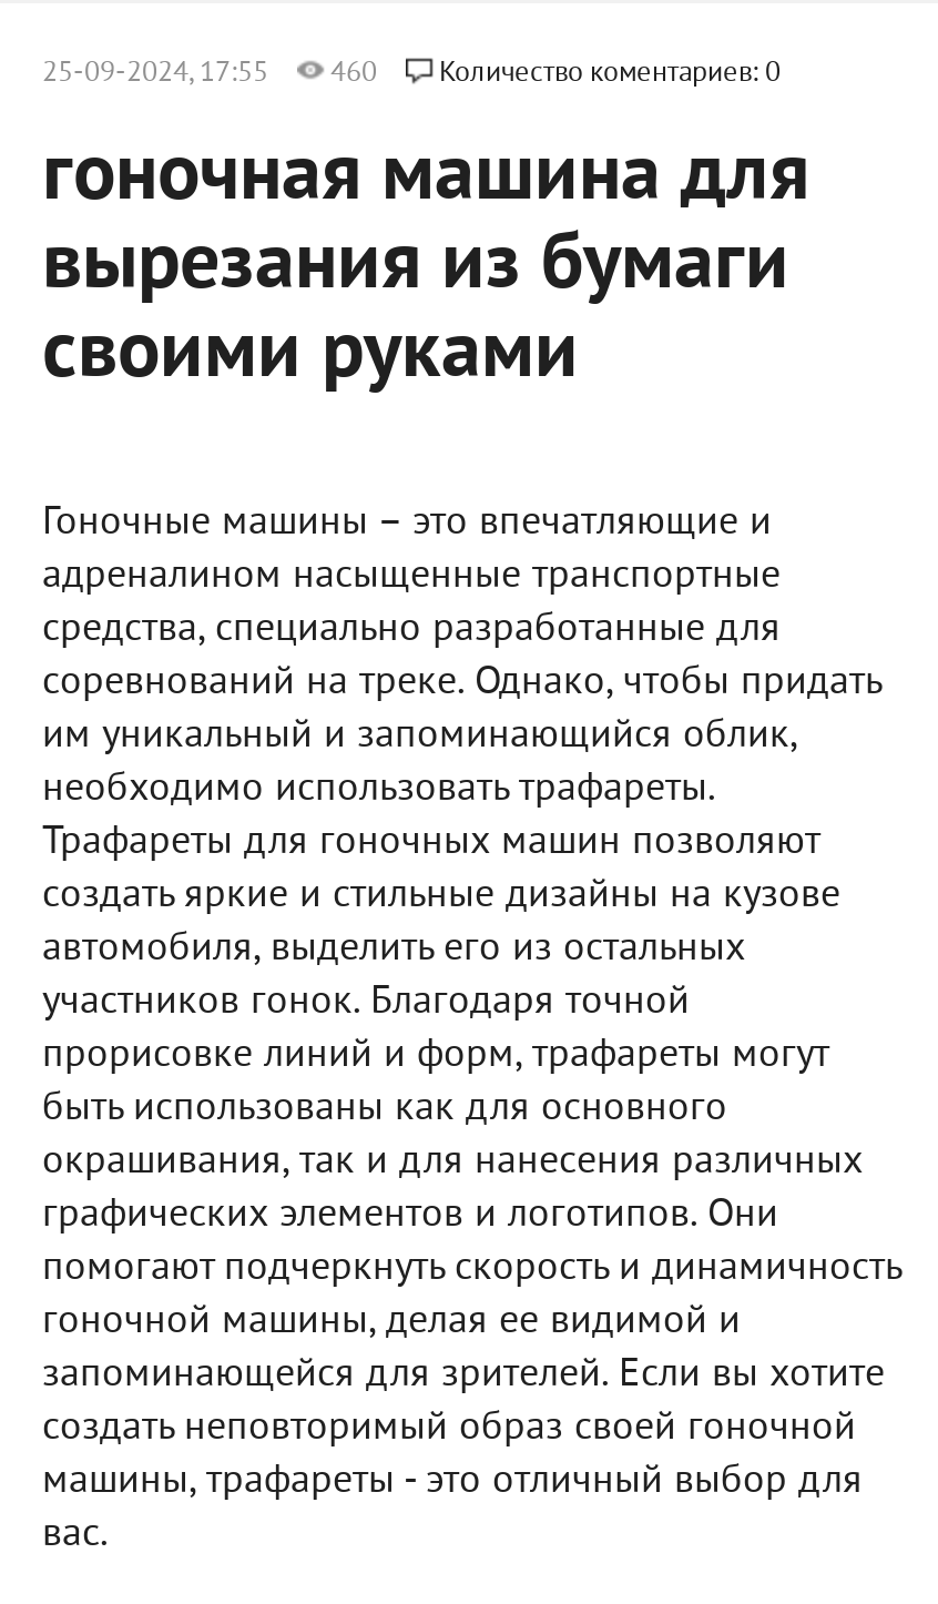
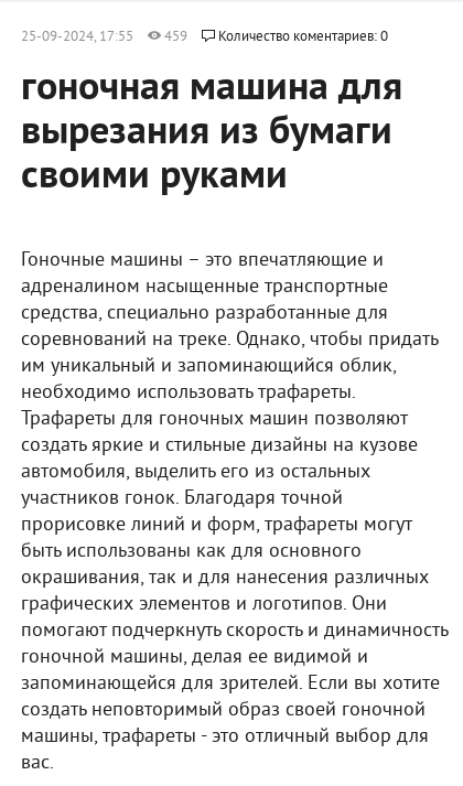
- 25-09-2024, 17:55 460 Количество коментариев: 0
+ 25-09-2024, 17:55 459 Количество коментариев: 0
